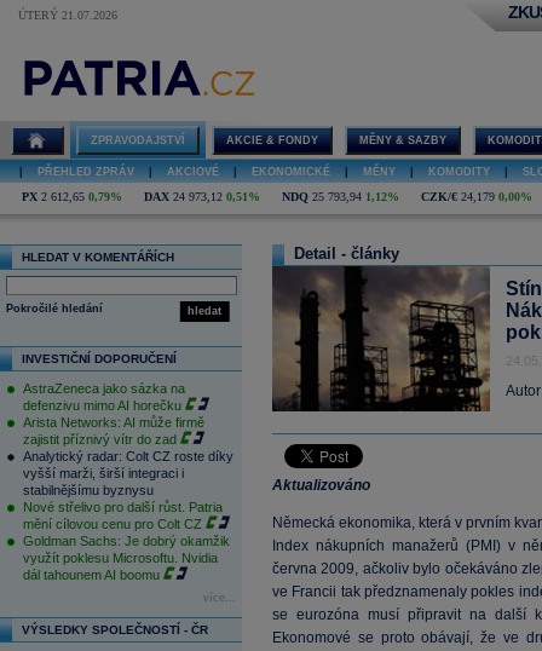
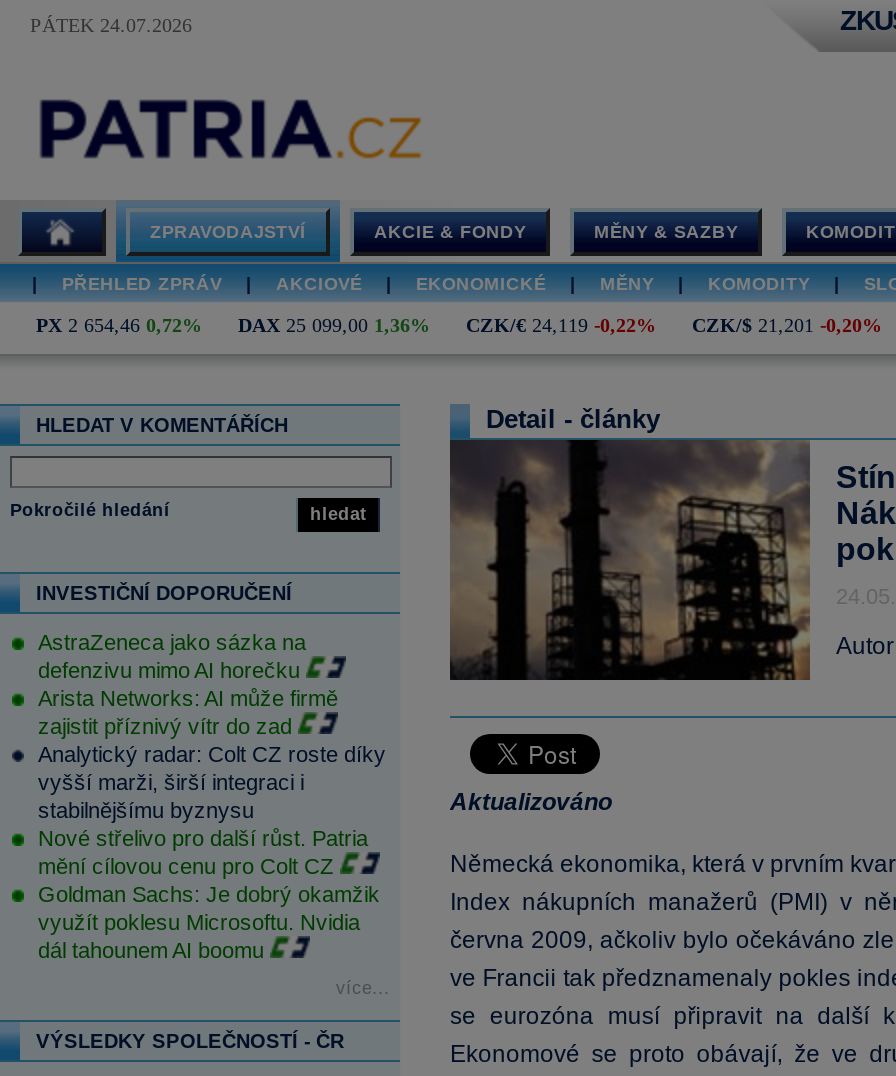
- ÚTERÝ 21.07.2026
+ PÁTEK 24.07.2026

- PX 2 612,65 0,79%
- DAX 24 973,12 0,51%
- NDQ 25 793,94 1,12%
- CZK/€ 24,179 0,00%
+ PX 2 654,46 0,72%
+ DAX 25 099,00 1,36%
+ CZK/€ 24,119 -0,22%
+ CZK/$ 21,201 -0,20%
